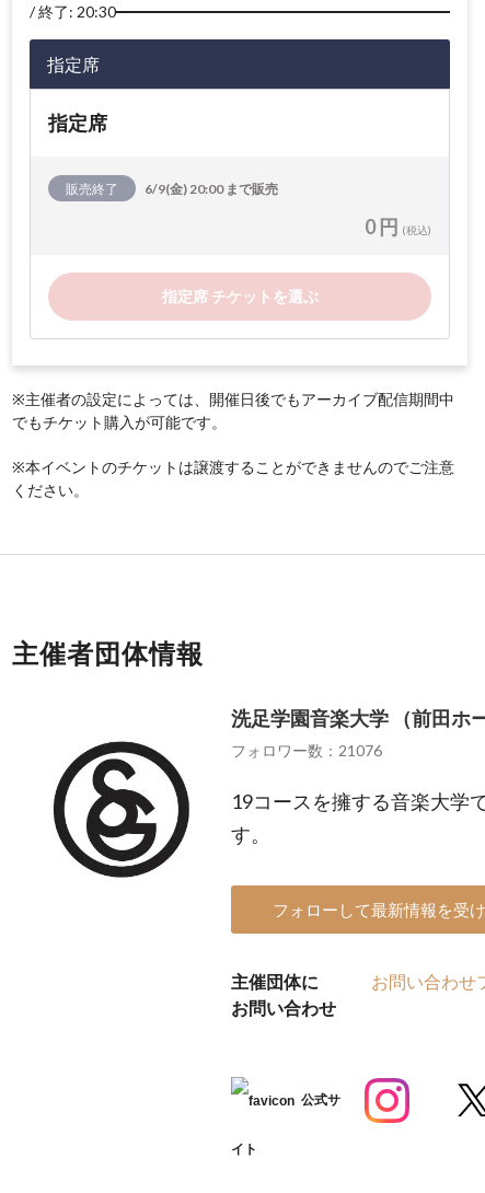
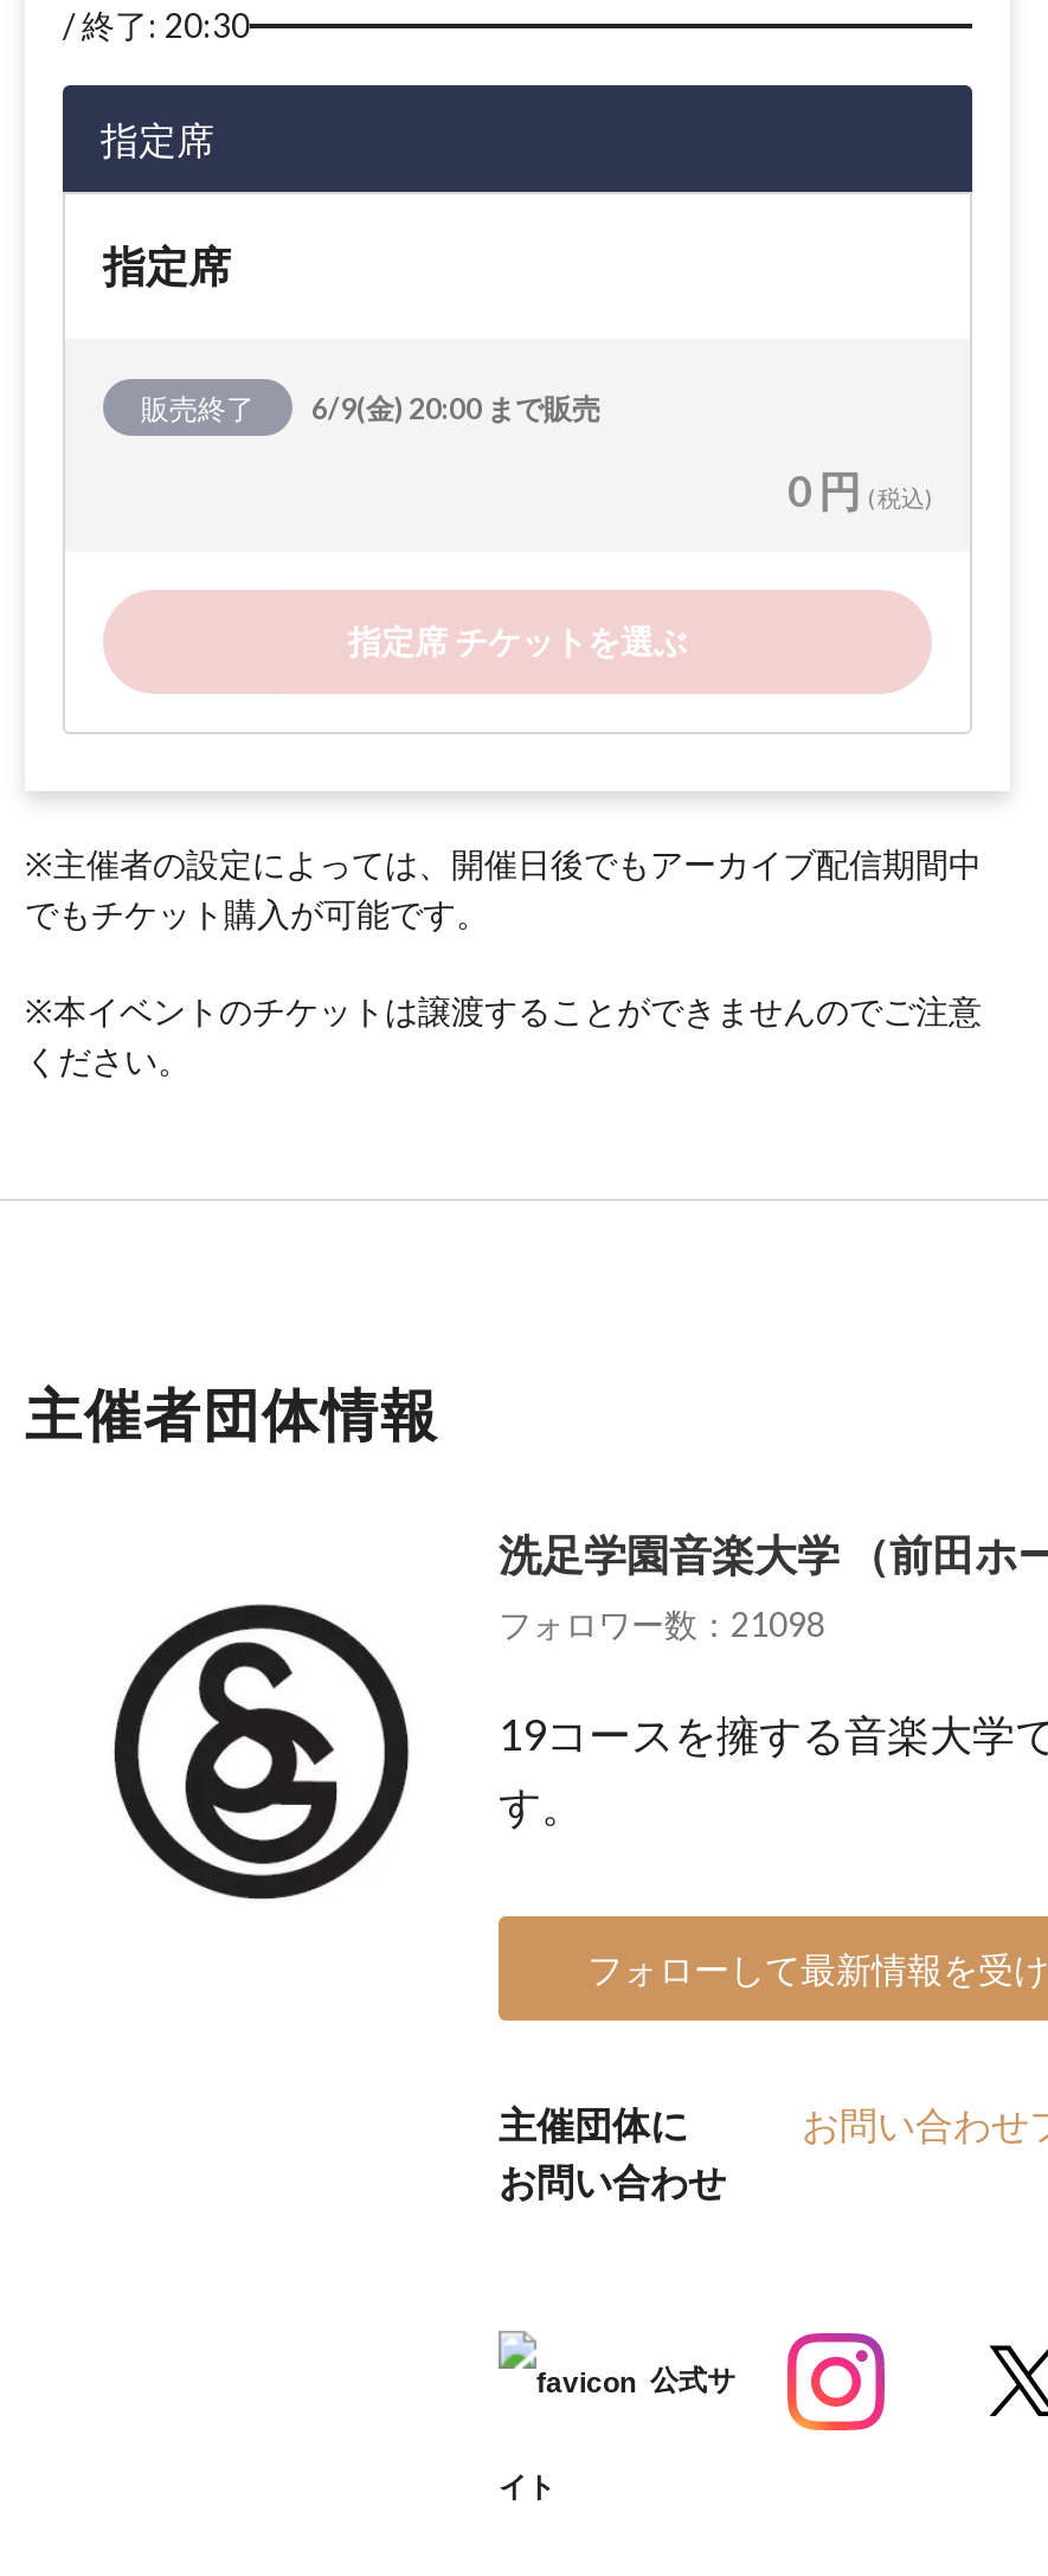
- フォロワー数：21076
+ フォロワー数：21098
